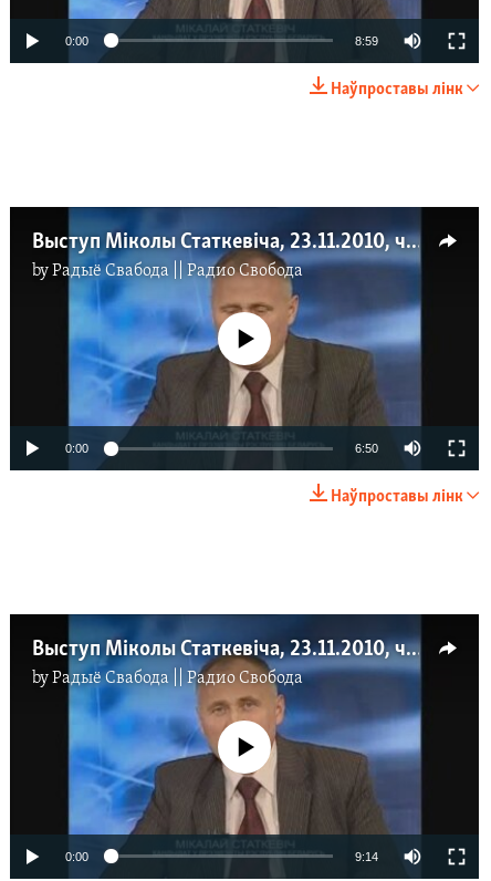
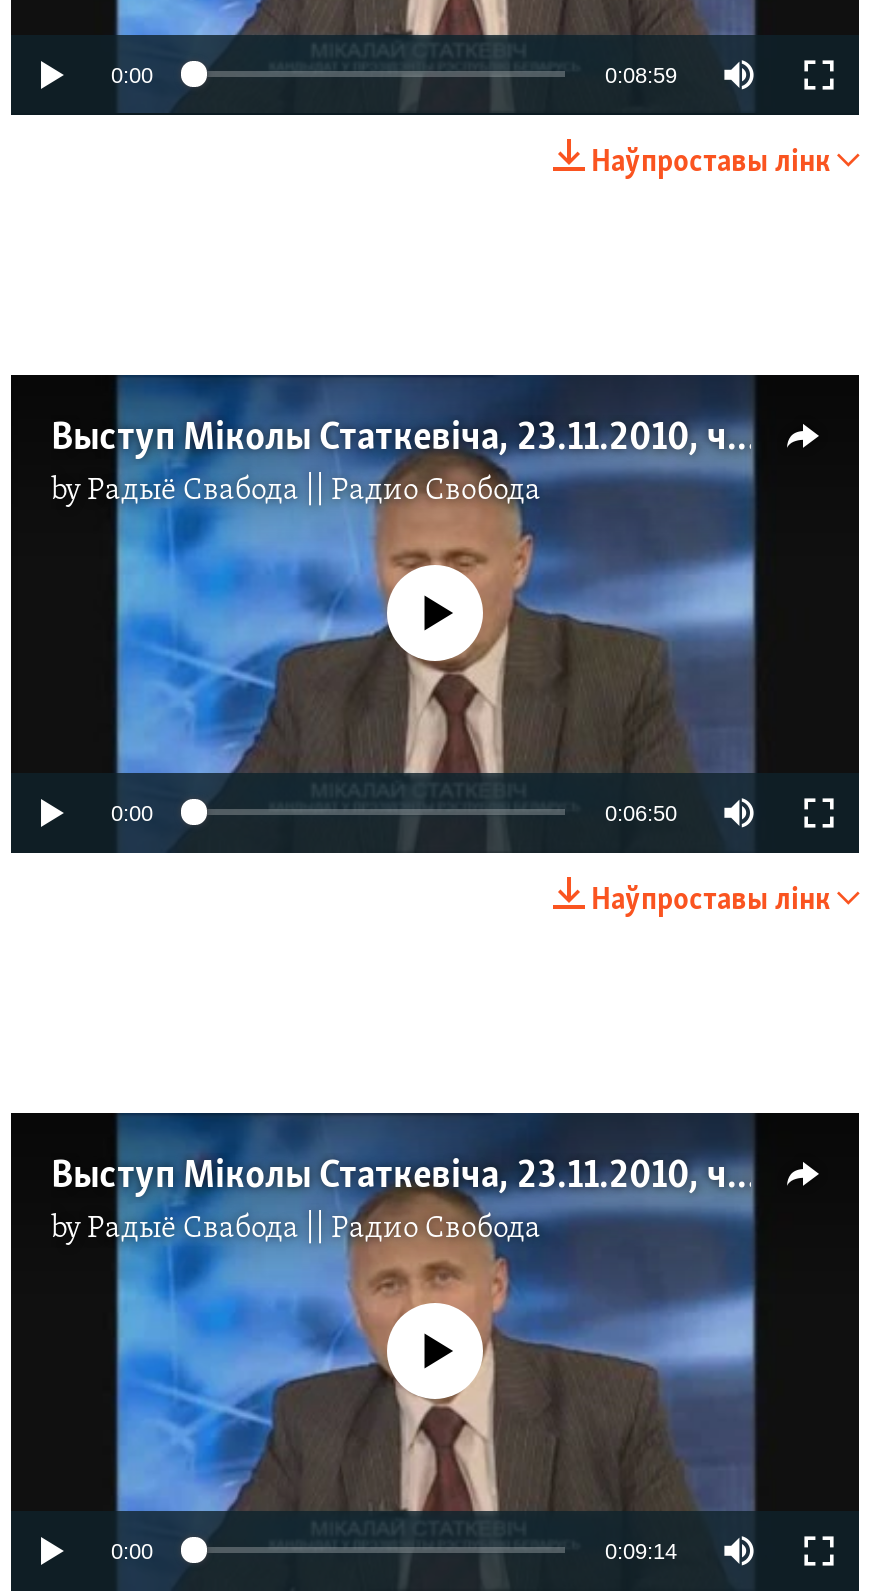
- 8:59
+ 0:08:59

- 6:50
+ 0:06:50

- 9:14
+ 0:09:14
